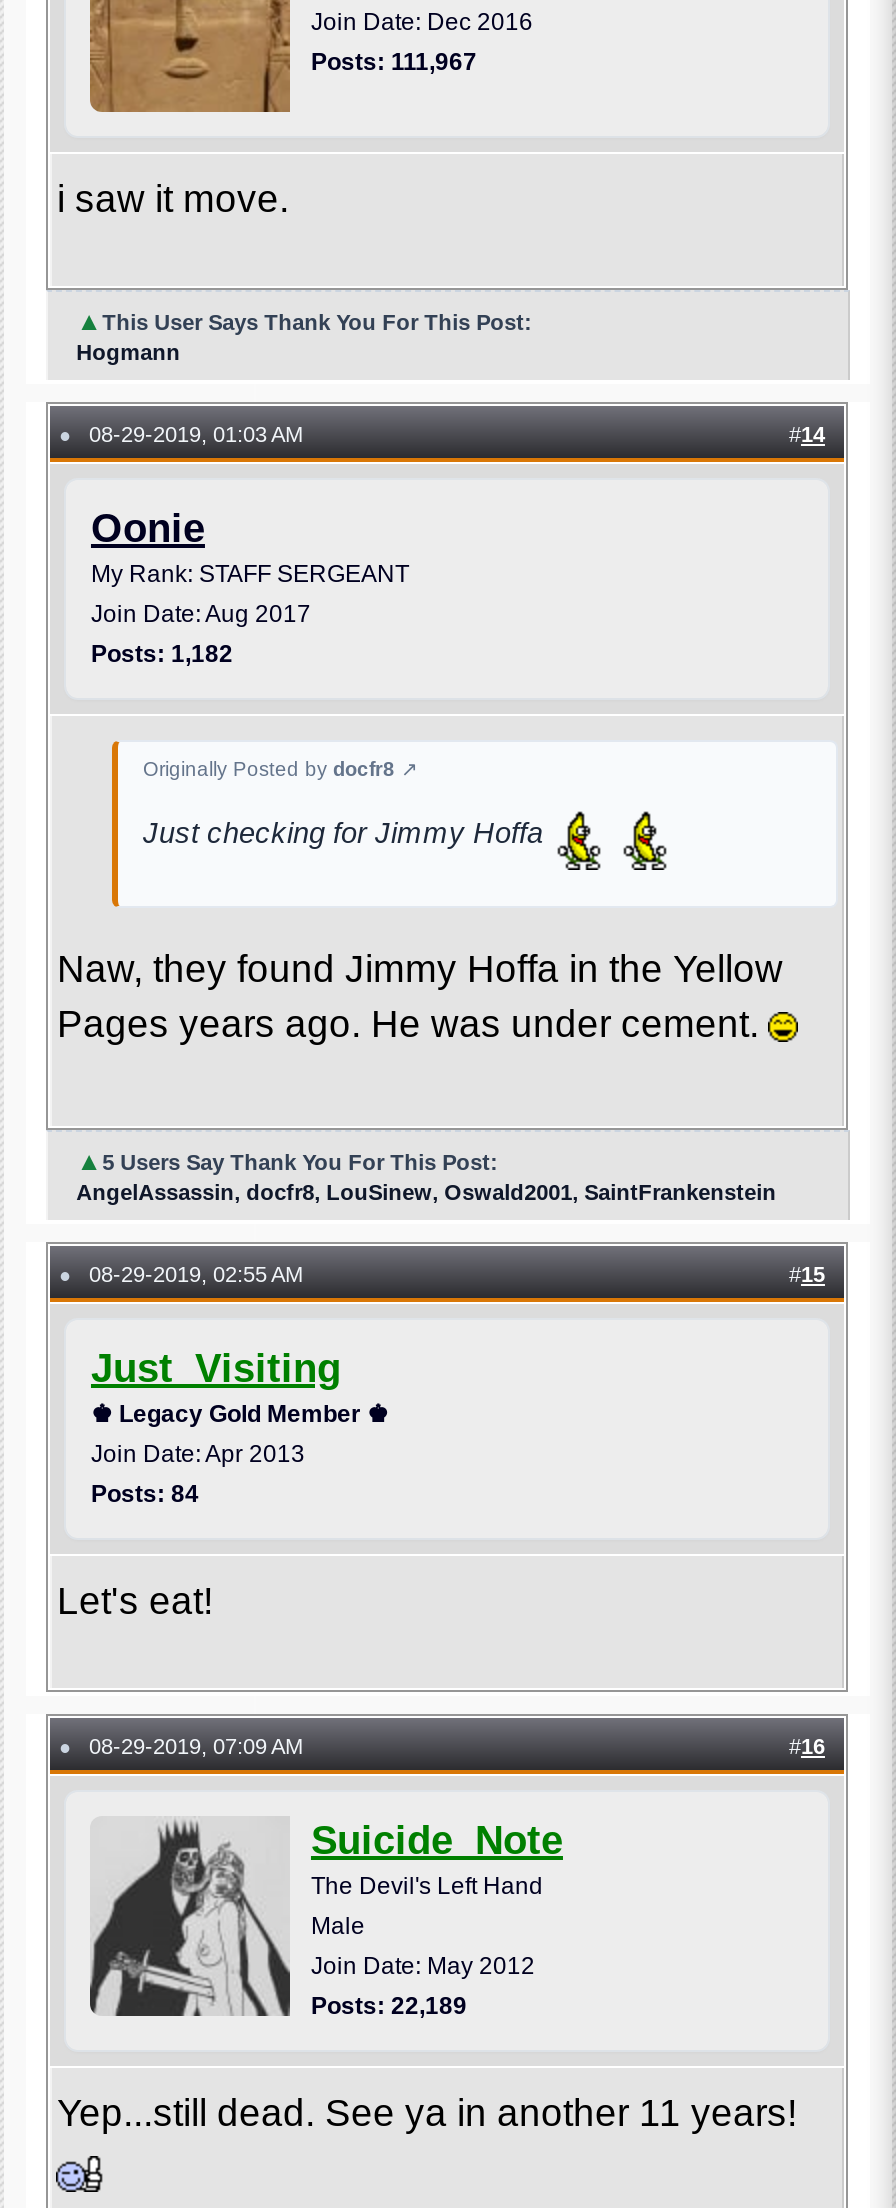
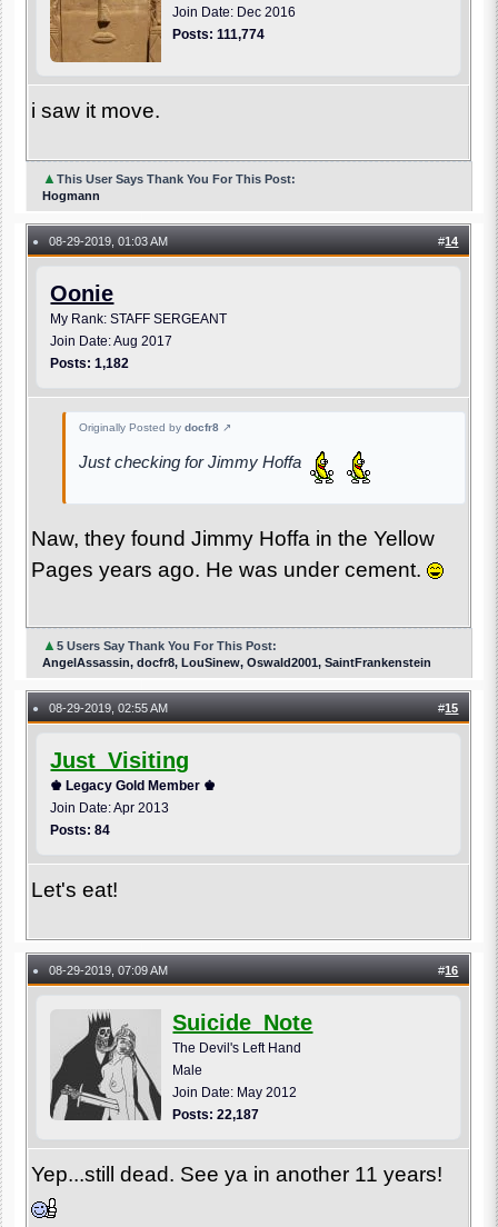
- Posts: 111,967
+ Posts: 111,774

- Posts: 22,189
+ Posts: 22,187
